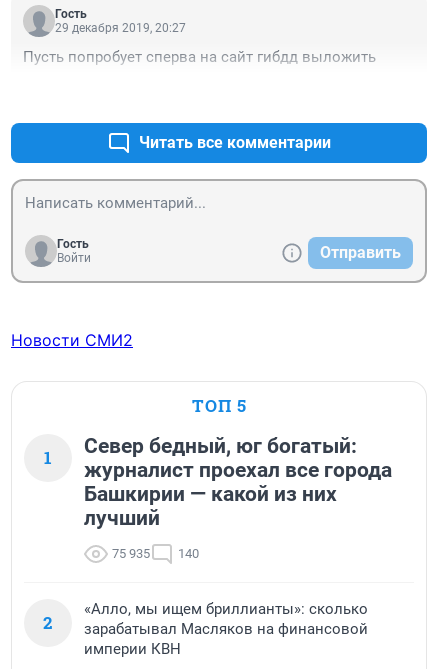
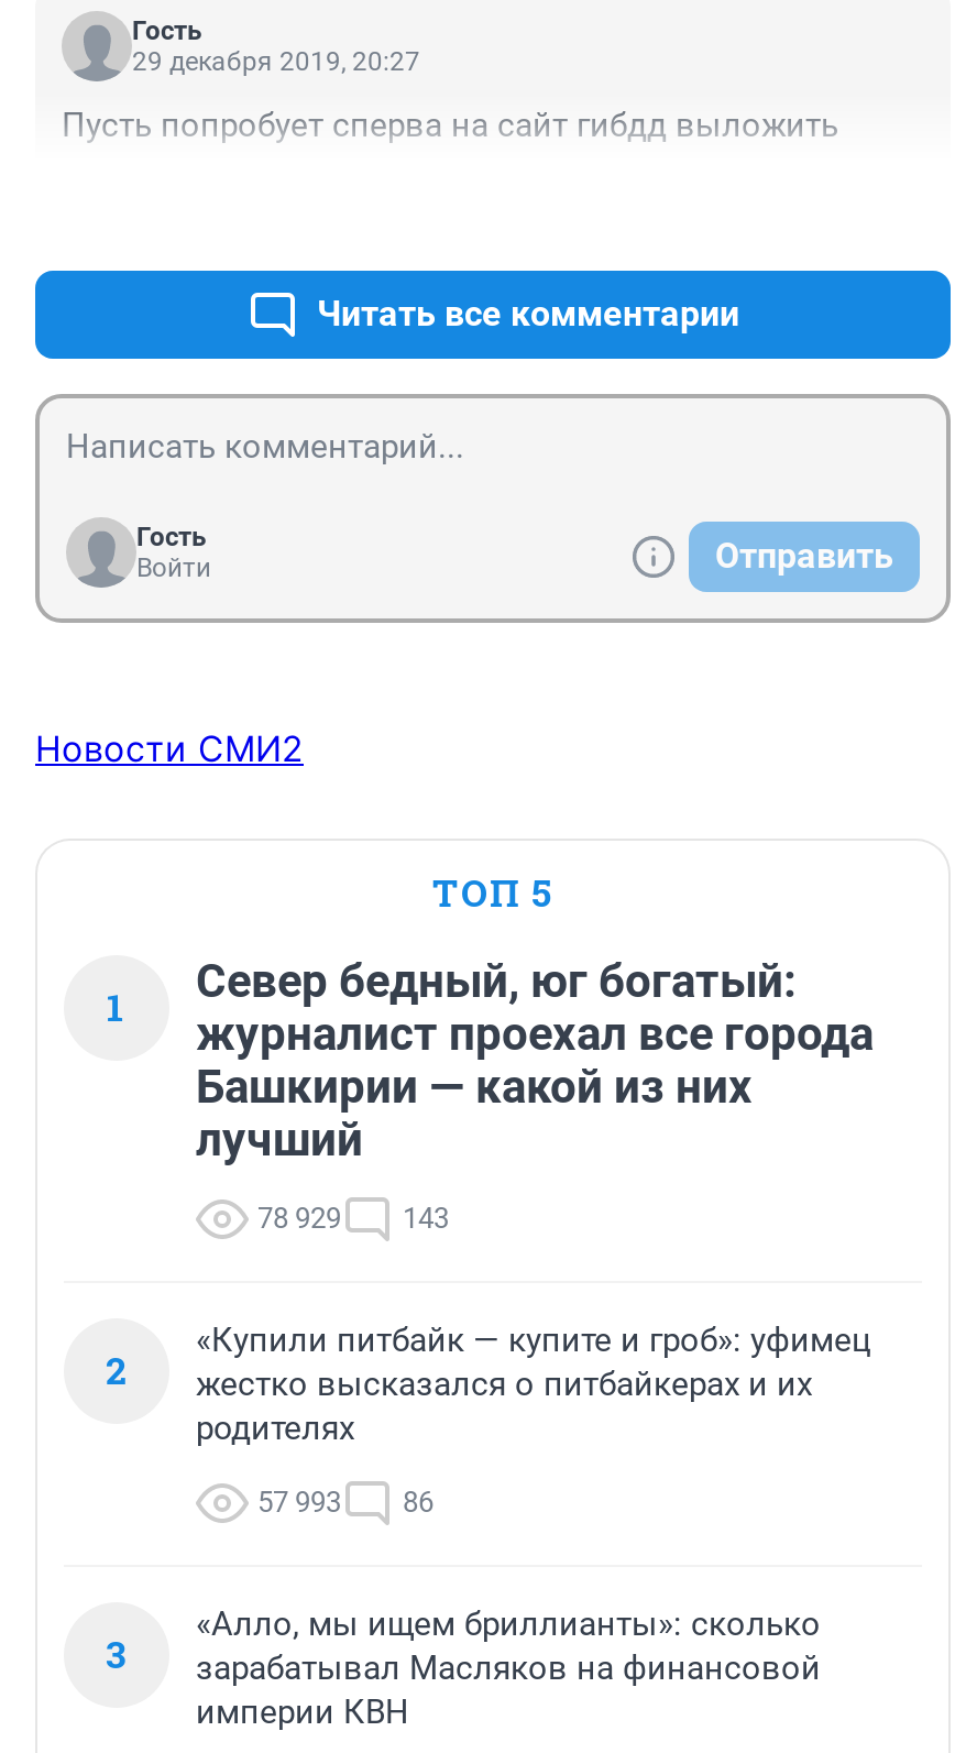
+ «Купили питбайк — купите и гроб»: уфимец
+ жестко высказался о питбайкерах и их
+ родителях
+ 57 993
+ 86
+ 3

- 75 935
+ 78 929

- 140
+ 143
